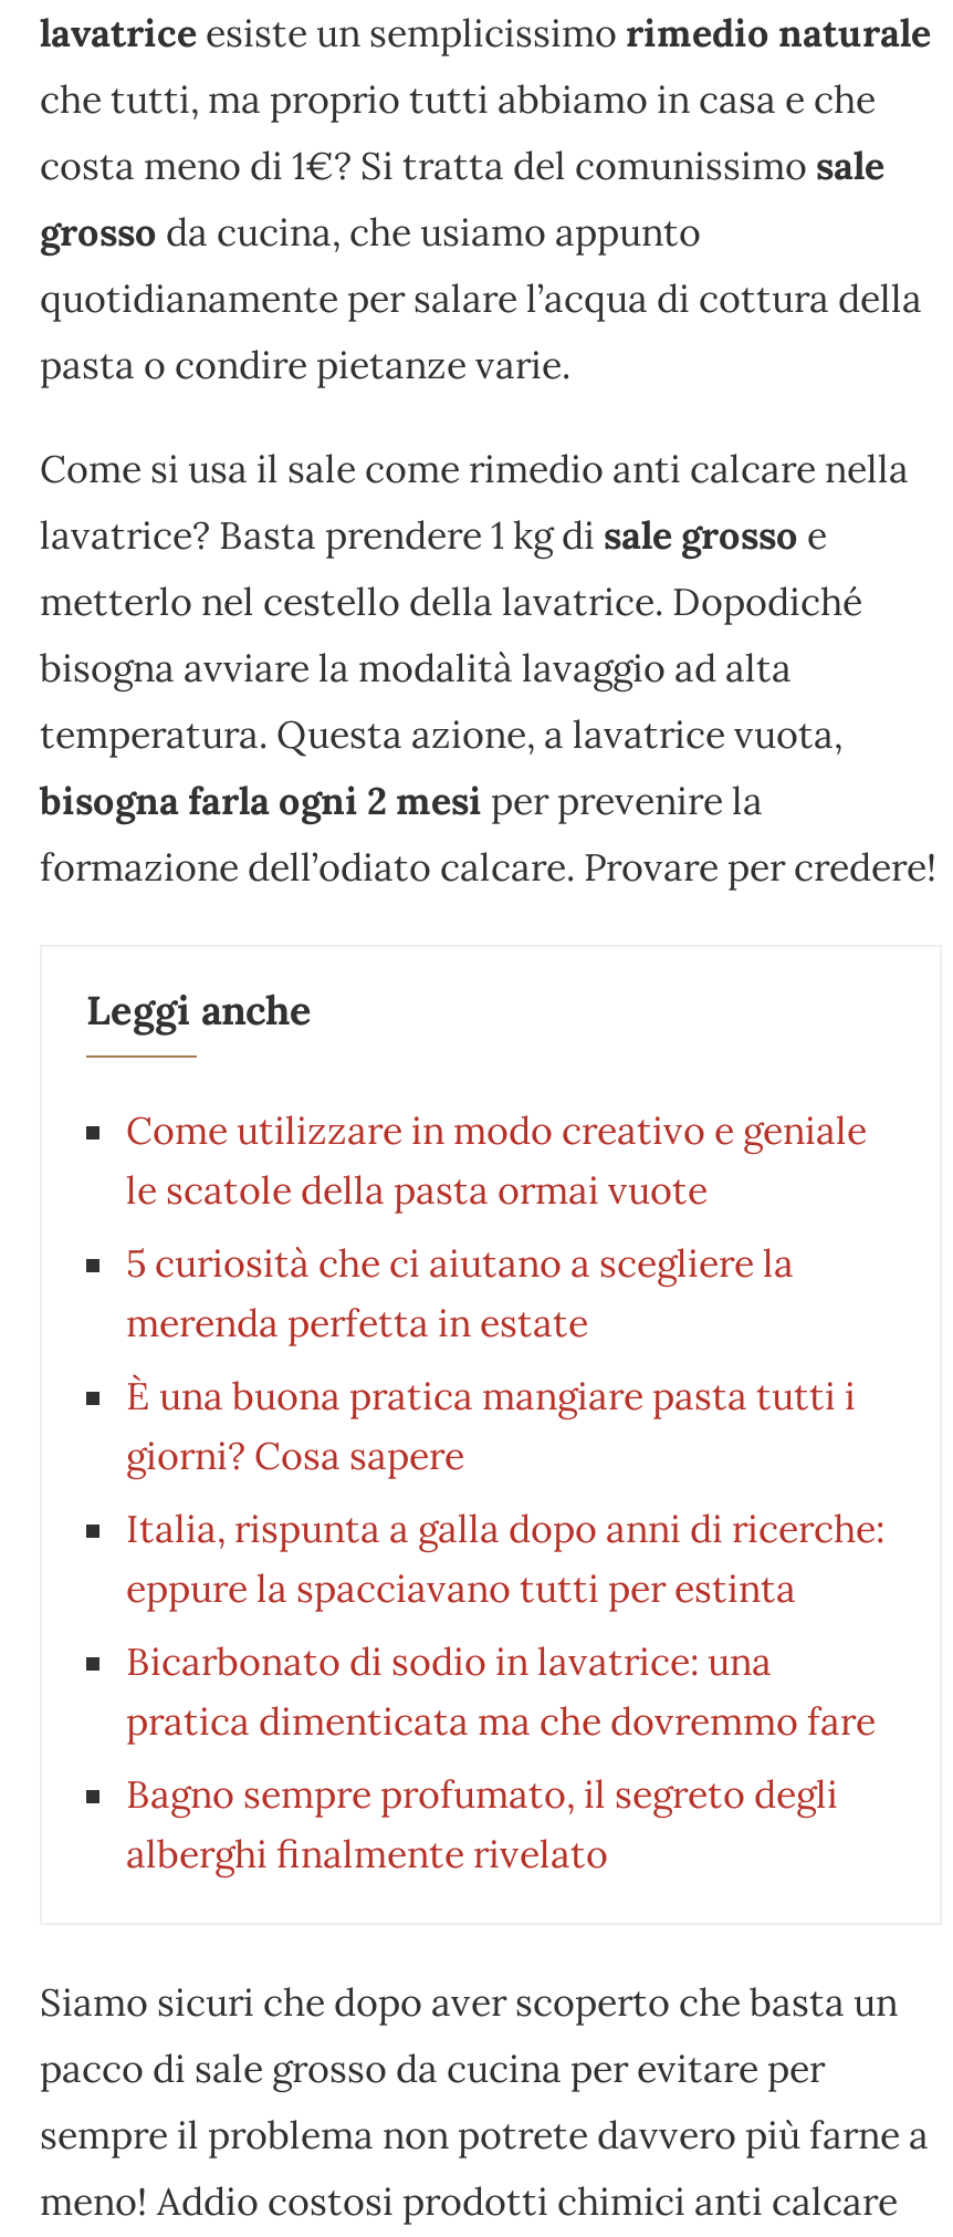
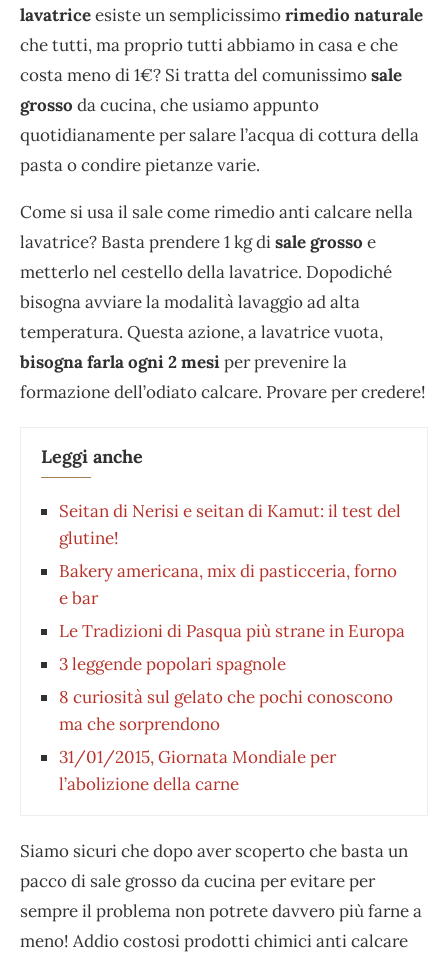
- Come utilizzare in modo creativo e geniale
- le scatole della pasta ormai vuote
+ Seitan di Nerisi e seitan di Kamut: il test del
+ glutine!

- 5 curiosità che ci aiutano a scegliere la
- merenda perfetta in estate
+ Bakery americana, mix di pasticceria, forno
+ e bar

- È una buona pratica mangiare pasta tutti i
- giorni? Cosa sapere
+ Le Tradizioni di Pasqua più strane in Europa

- Italia, rispunta a galla dopo anni di ricerche:
- eppure la spacciavano tutti per estinta
+ 3 leggende popolari spagnole

- Bicarbonato di sodio in lavatrice: una
- pratica dimenticata ma che dovremmo fare
+ 8 curiosità sul gelato che pochi conoscono
+ ma che sorprendono

- Bagno sempre profumato, il segreto degli
- alberghi finalmente rivelato
+ 31/01/2015, Giornata Mondiale per
+ l’abolizione della carne
